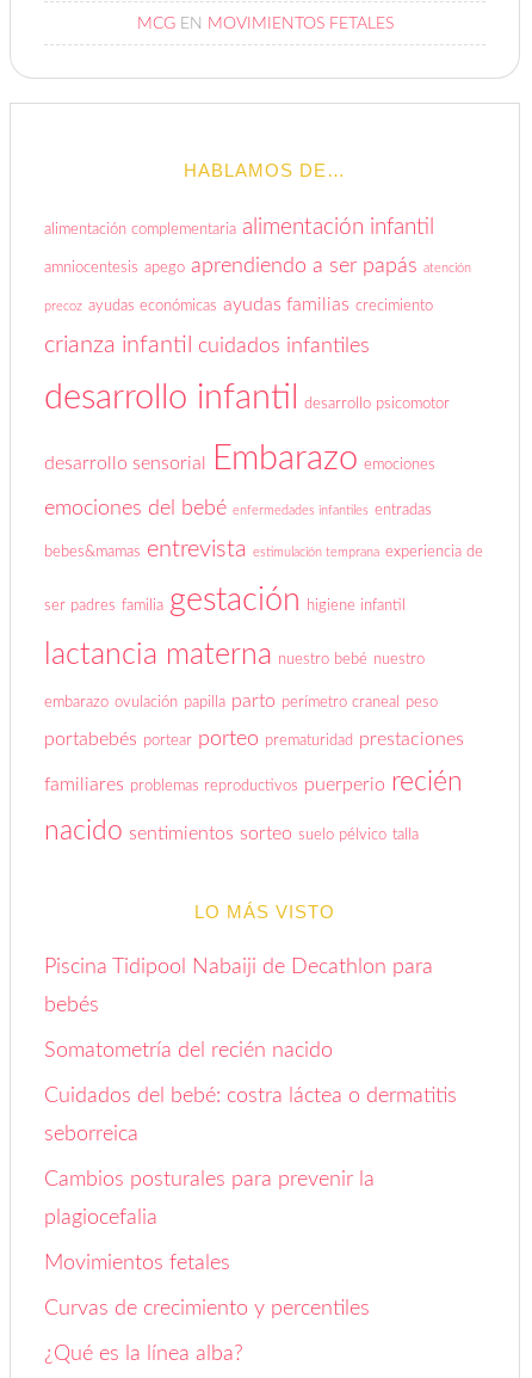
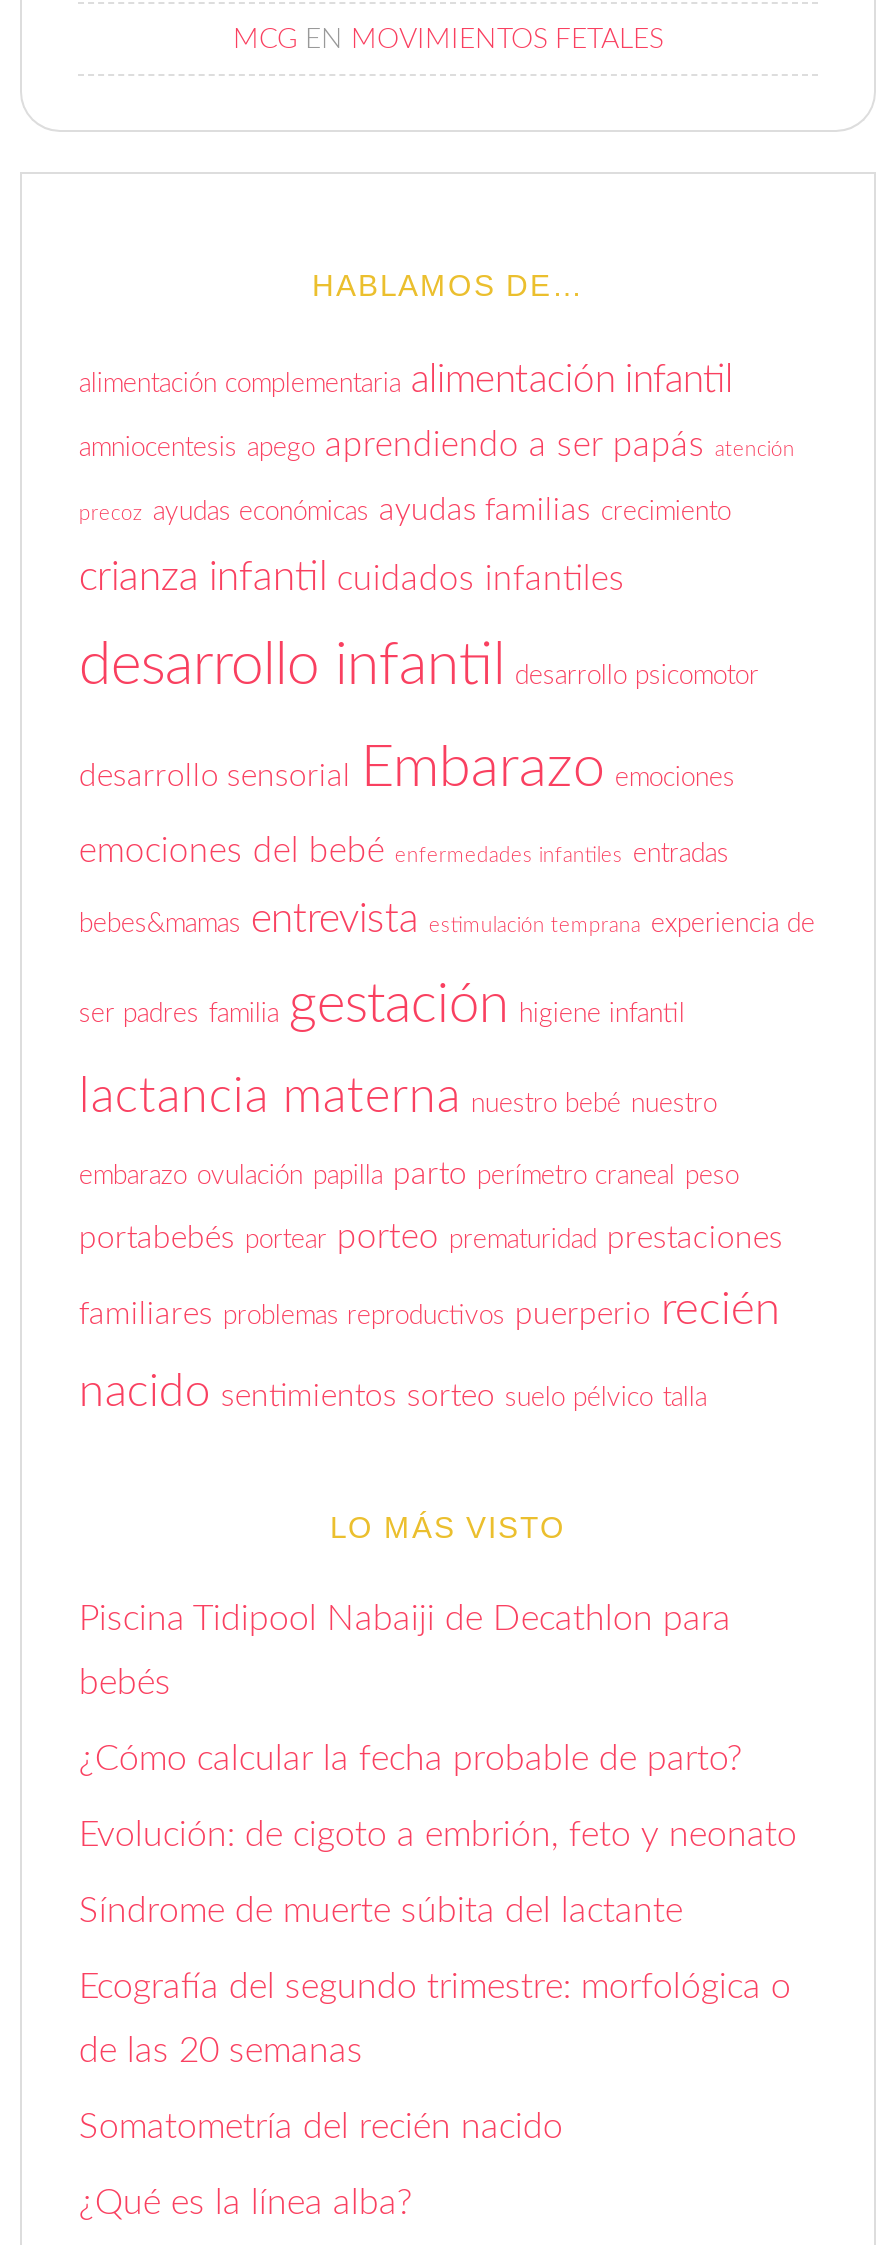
+ ¿Cómo calcular la fecha probable de parto?
+ Evolución: de cigoto a embrión, feto y neonato
+ Síndrome de muerte súbita del lactante
+ Ecografía del segundo trimestre: morfológica o
+ de las 20 semanas

moved down: Somatometría del recién nacido

- Cuidados del bebé: costra láctea o dermatitis
- seborreica
- Cambios posturales para prevenir la
- plagiocefalia
- Movimientos fetales
- Curvas de crecimiento y percentiles
